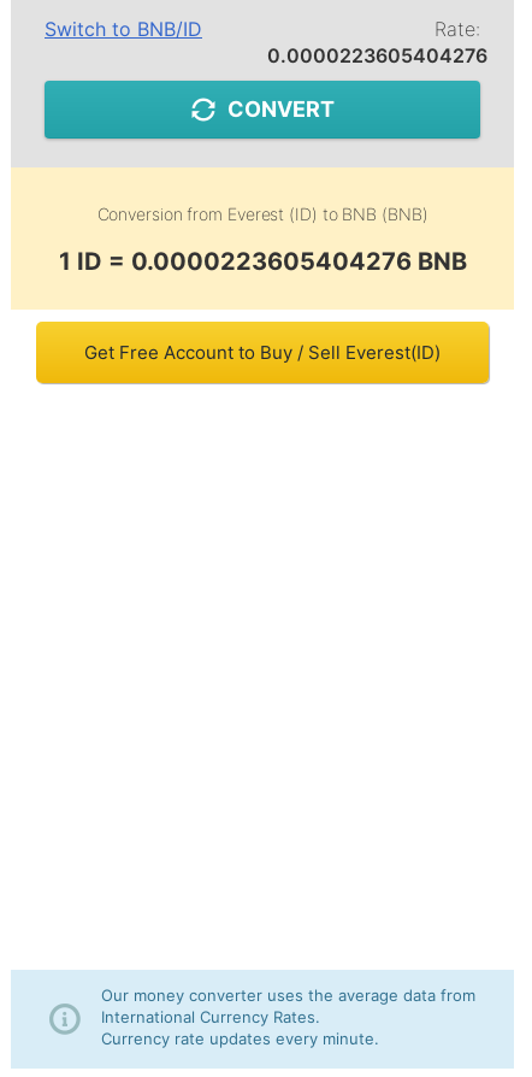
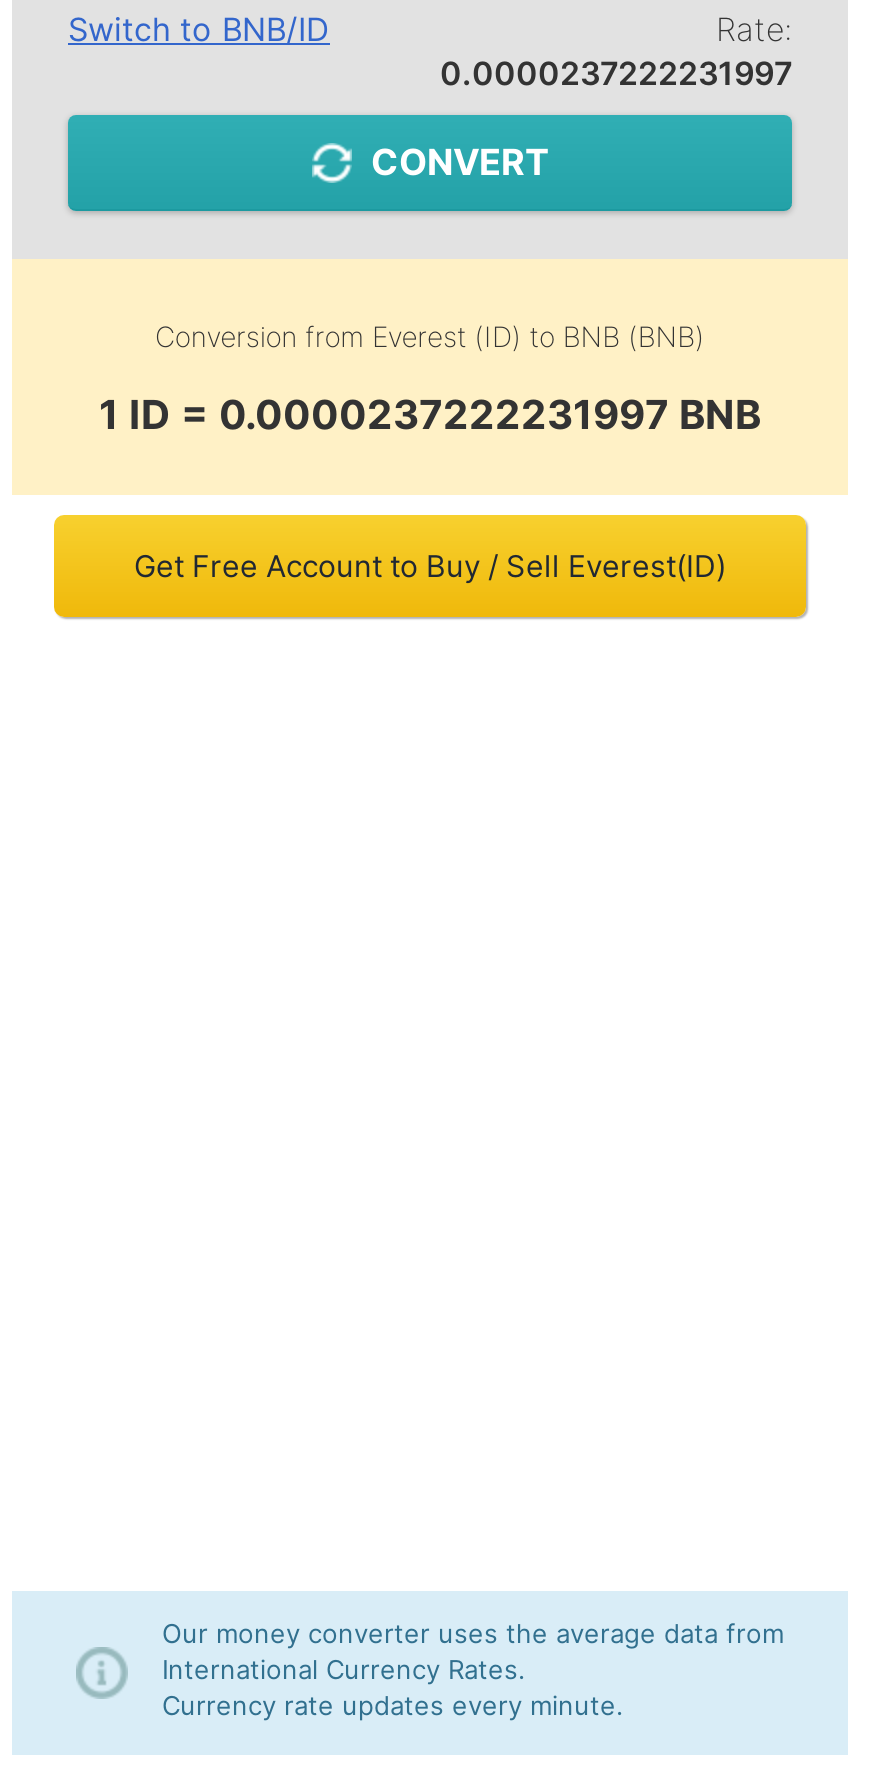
- 0.0000223605404276
+ 0.0000237222231997

- 1 ID = 0.0000223605404276 BNB
+ 1 ID = 0.0000237222231997 BNB
